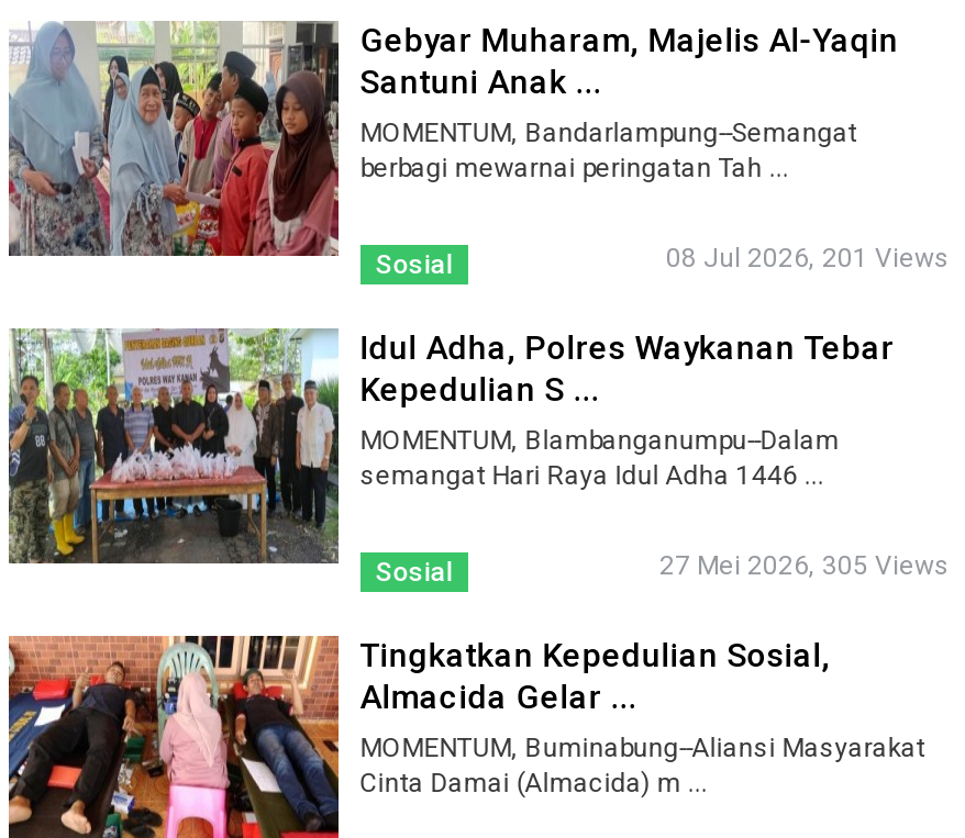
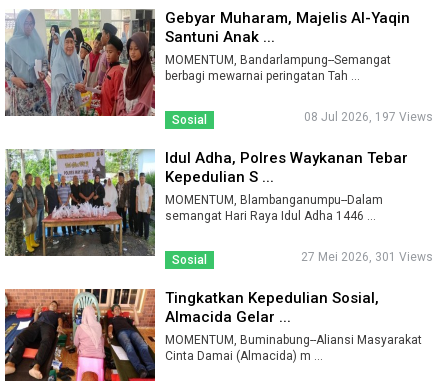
- 08 Jul 2026, 201 Views
+ 08 Jul 2026, 197 Views

- 27 Mei 2026, 305 Views
+ 27 Mei 2026, 301 Views
